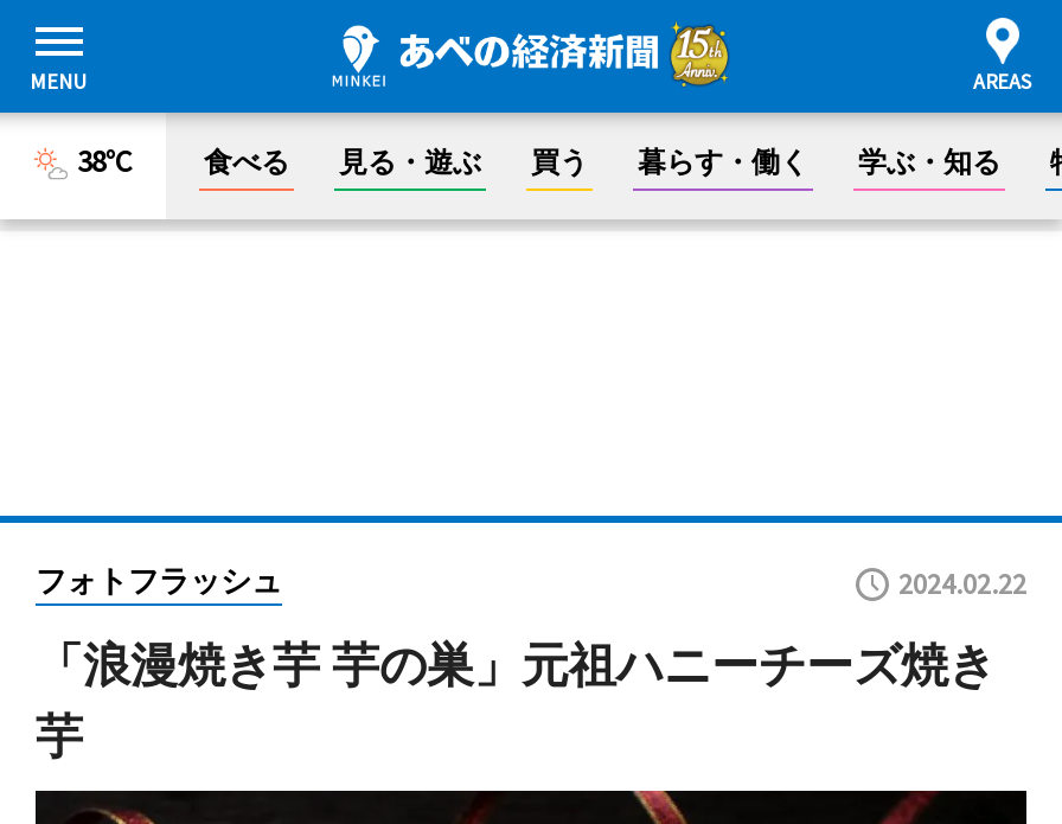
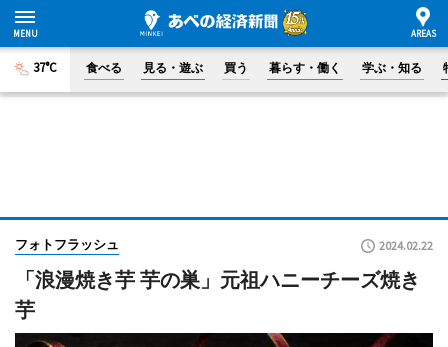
- 38°C
+ 37°C
